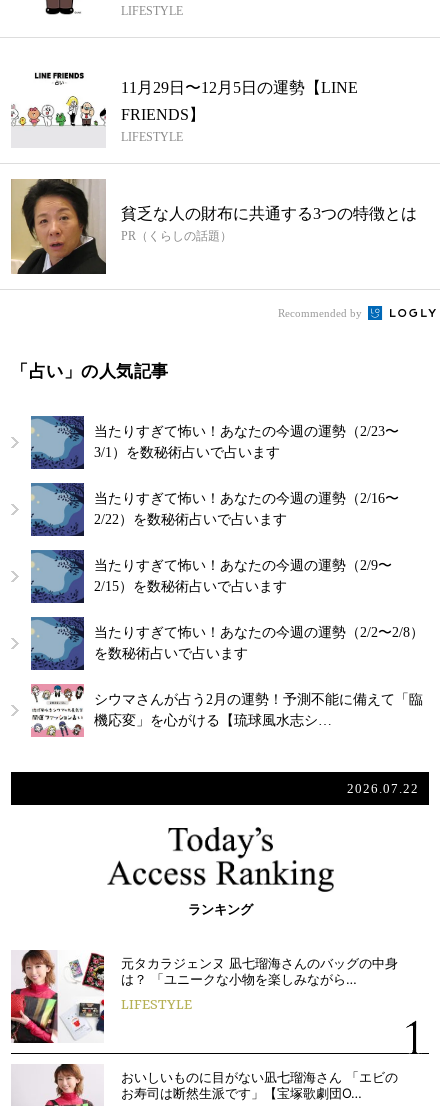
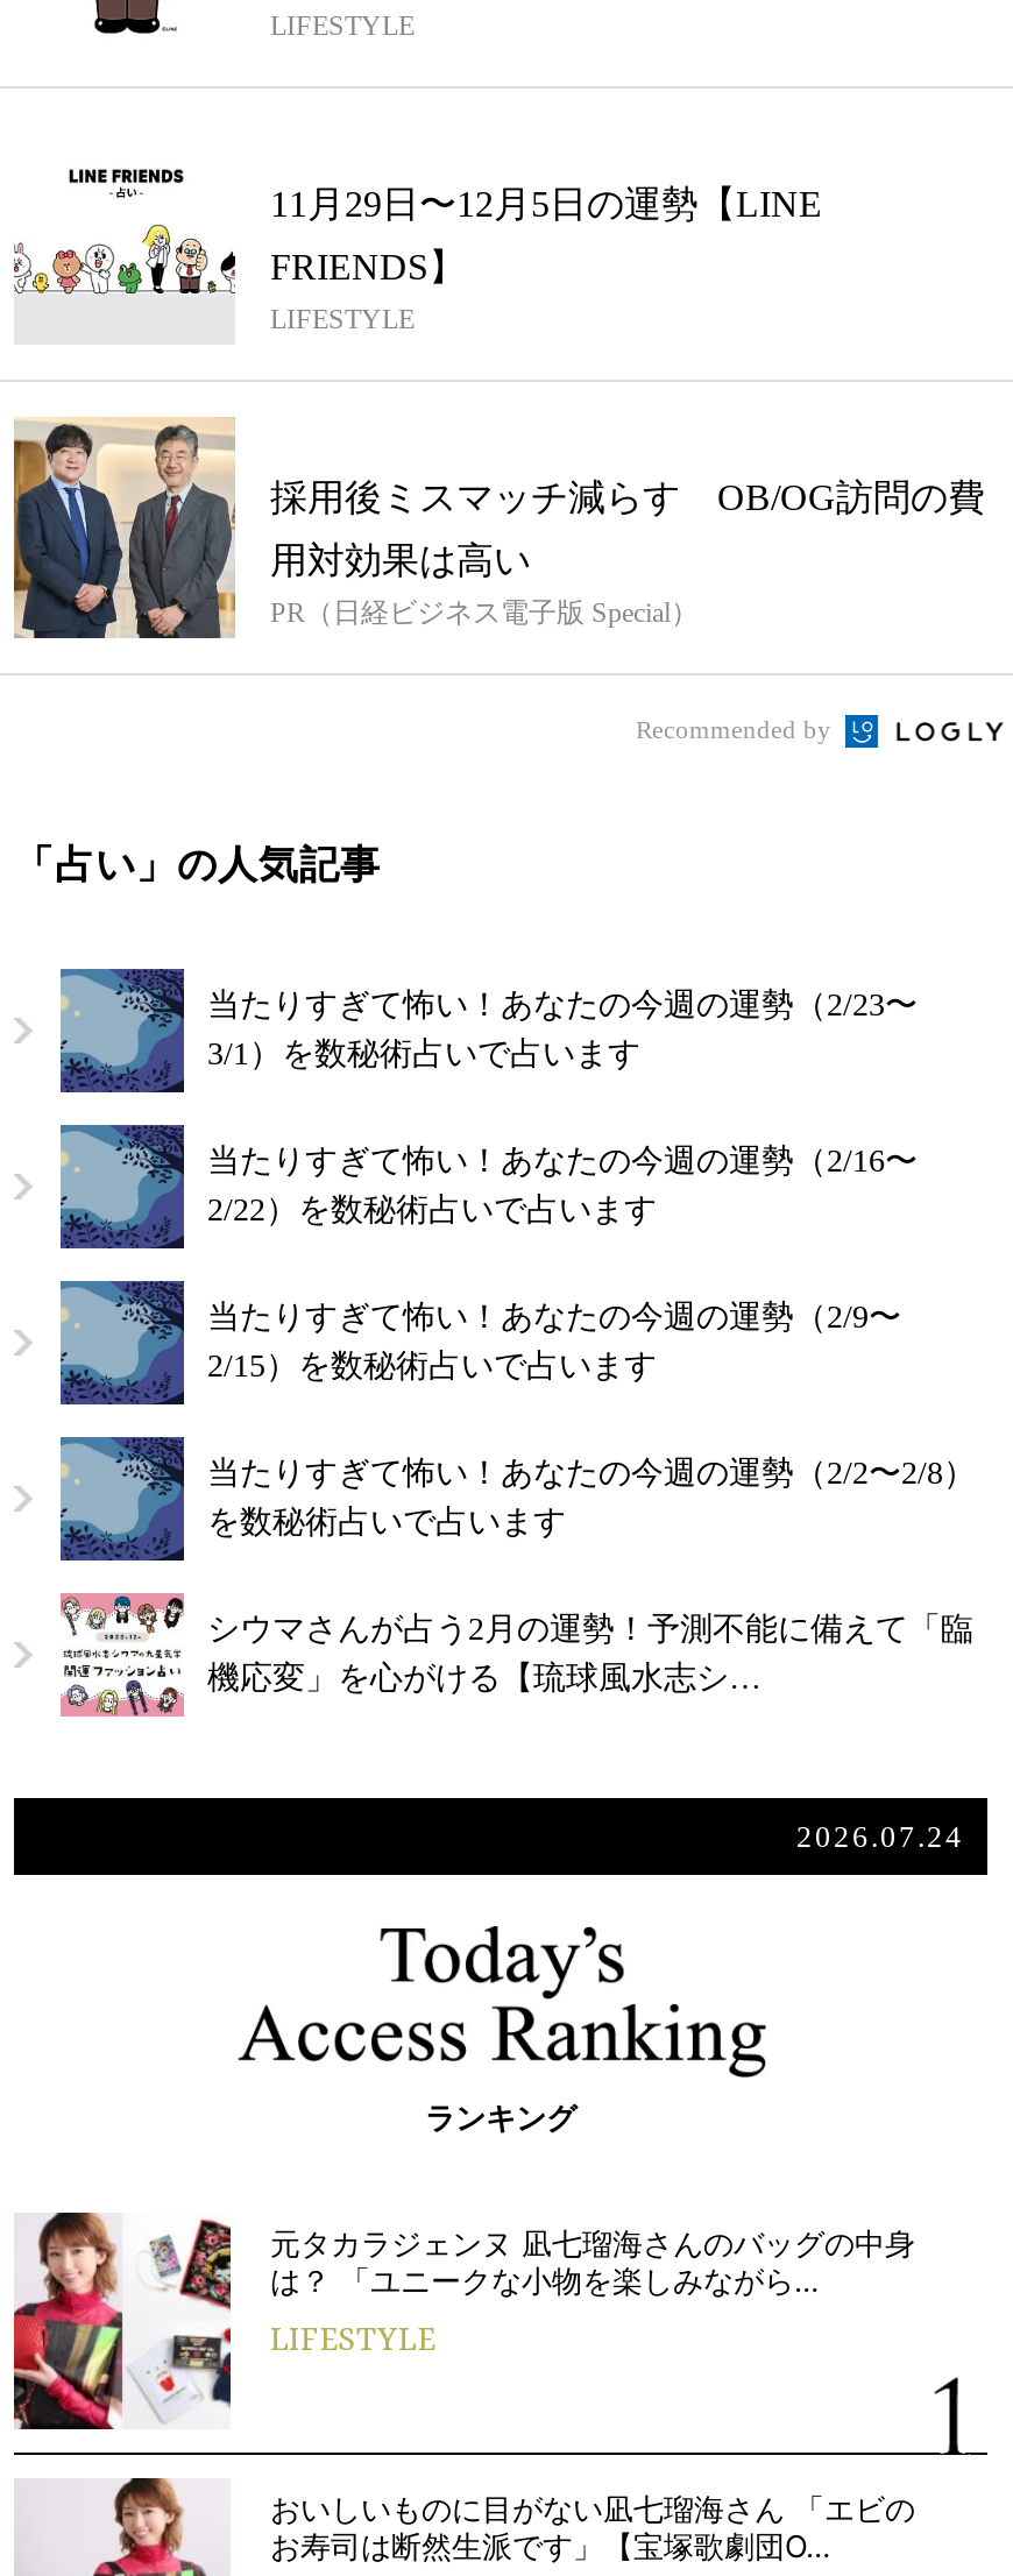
- [image]
- 貧乏な人の財布に共通する3つの特徴とは
- PR（くらしの話題）
+ [image]
+ 採用後ミスマッチ減らす OB/OG訪問の費
+ 用対効果は高い
+ PR（日経ビジネス電子版 Special）

- 2026.07.22
+ 2026.07.24
